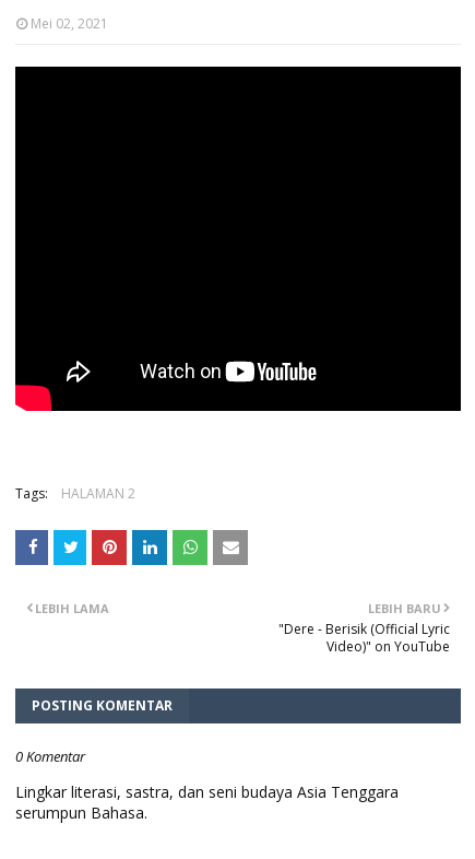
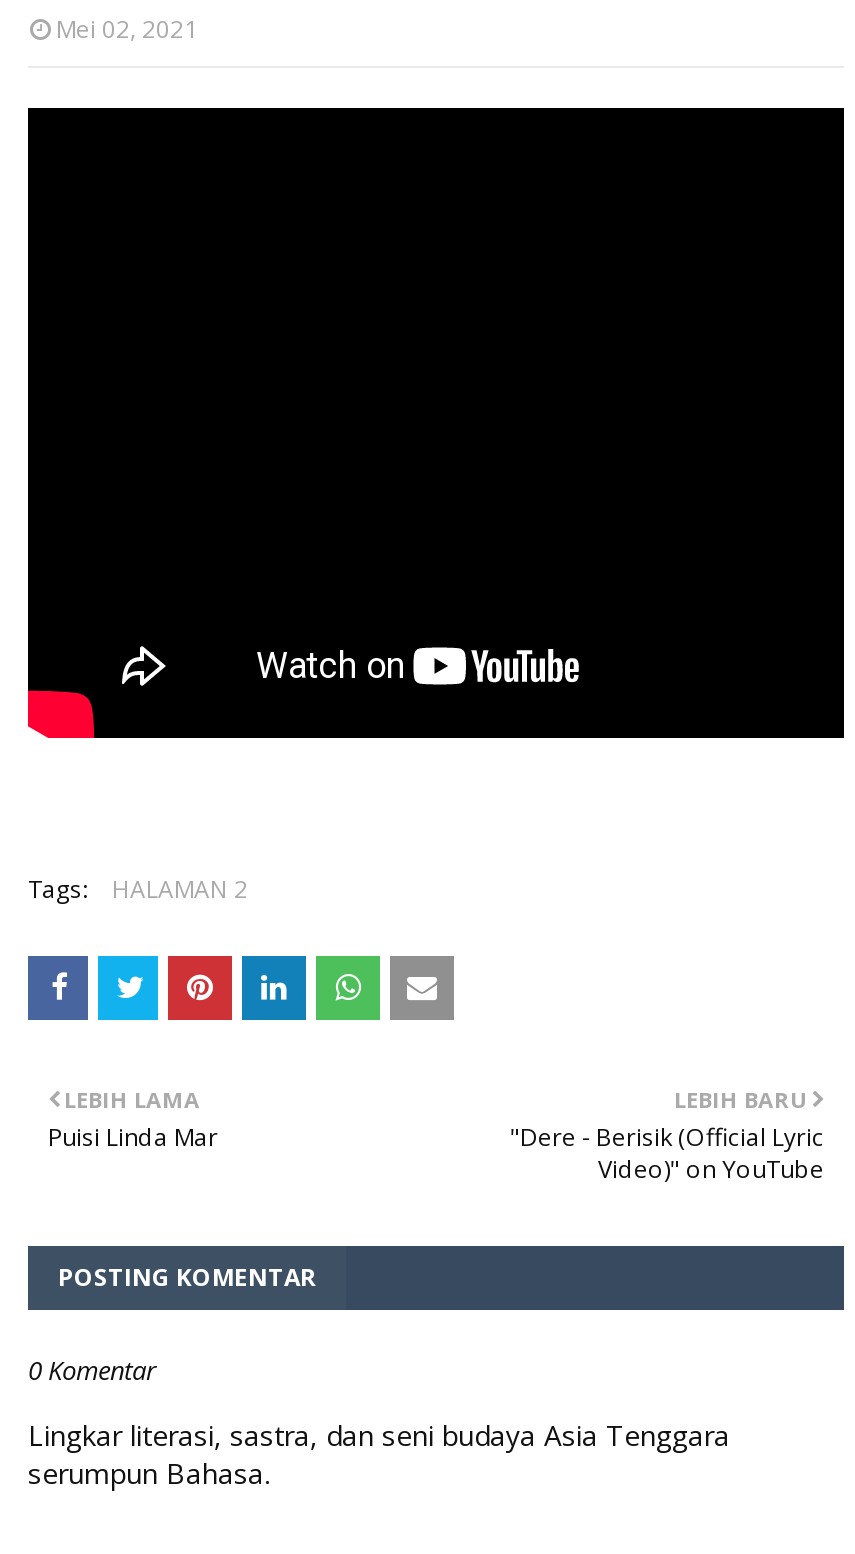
+ Puisi Linda Mar
